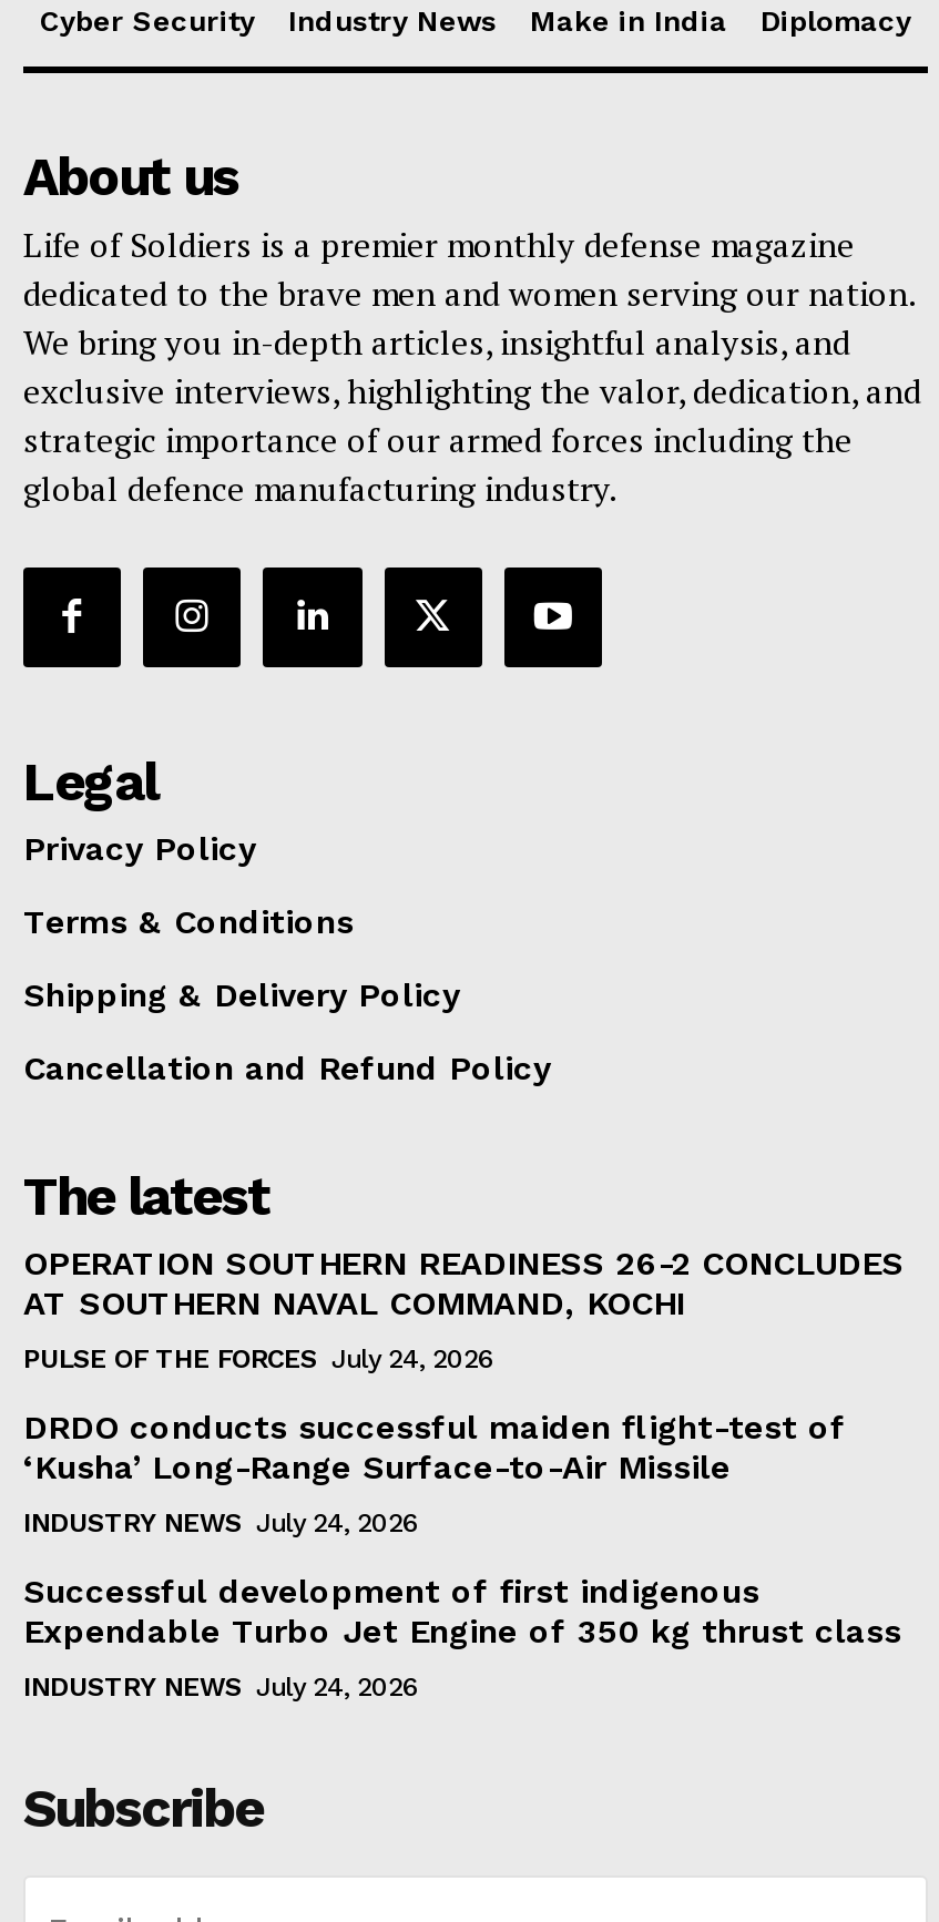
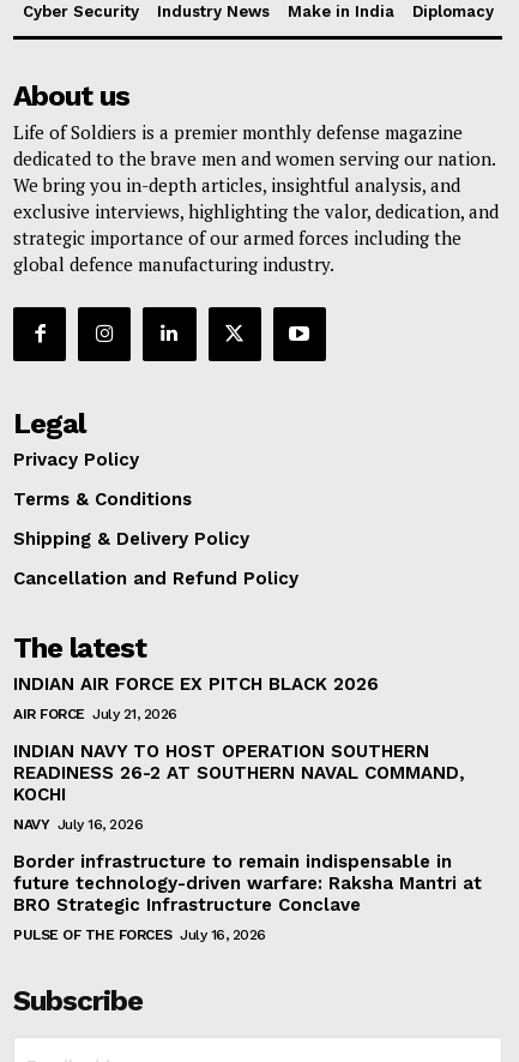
- OPERATION SOUTHERN READINESS 26-2 CONCLUDES
- AT SOUTHERN NAVAL COMMAND, KOCHI
+ INDIAN AIR FORCE EX PITCH BLACK 2026

- PULSE OF THE FORCES July 24, 2026
+ AIR FORCE July 21, 2026

- DRDO conducts successful maiden flight-test of
- ‘Kusha’ Long-Range Surface-to-Air Missile
+ INDIAN NAVY TO HOST OPERATION SOUTHERN
+ READINESS 26-2 AT SOUTHERN NAVAL COMMAND,
+ KOCHI

- INDUSTRY NEWS July 24, 2026
+ NAVY July 16, 2026

- Successful development of first indigenous
- Expendable Turbo Jet Engine of 350 kg thrust class
+ Border infrastructure to remain indispensable in
+ future technology-driven warfare: Raksha Mantri at
+ BRO Strategic Infrastructure Conclave

- INDUSTRY NEWS July 24, 2026
+ PULSE OF THE FORCES July 16, 2026
